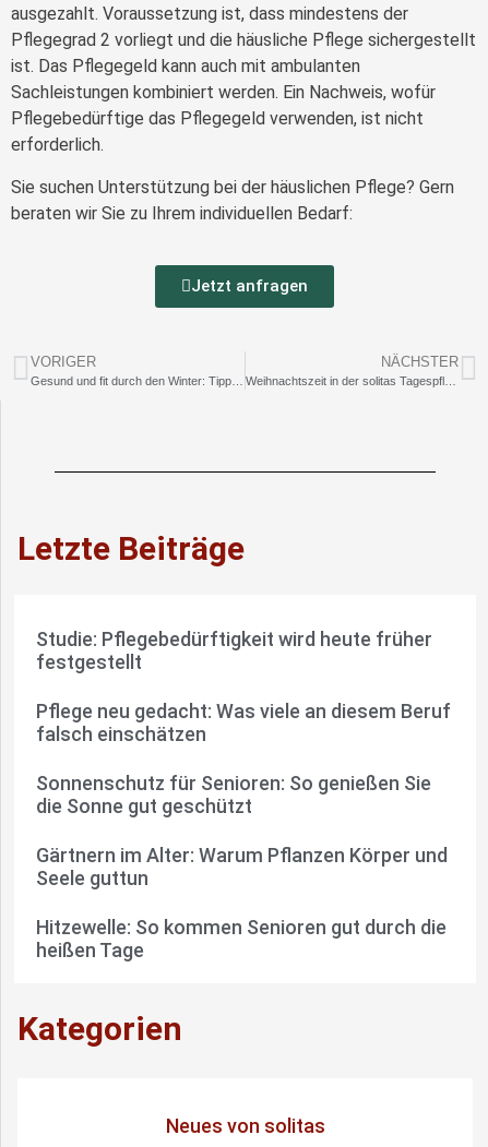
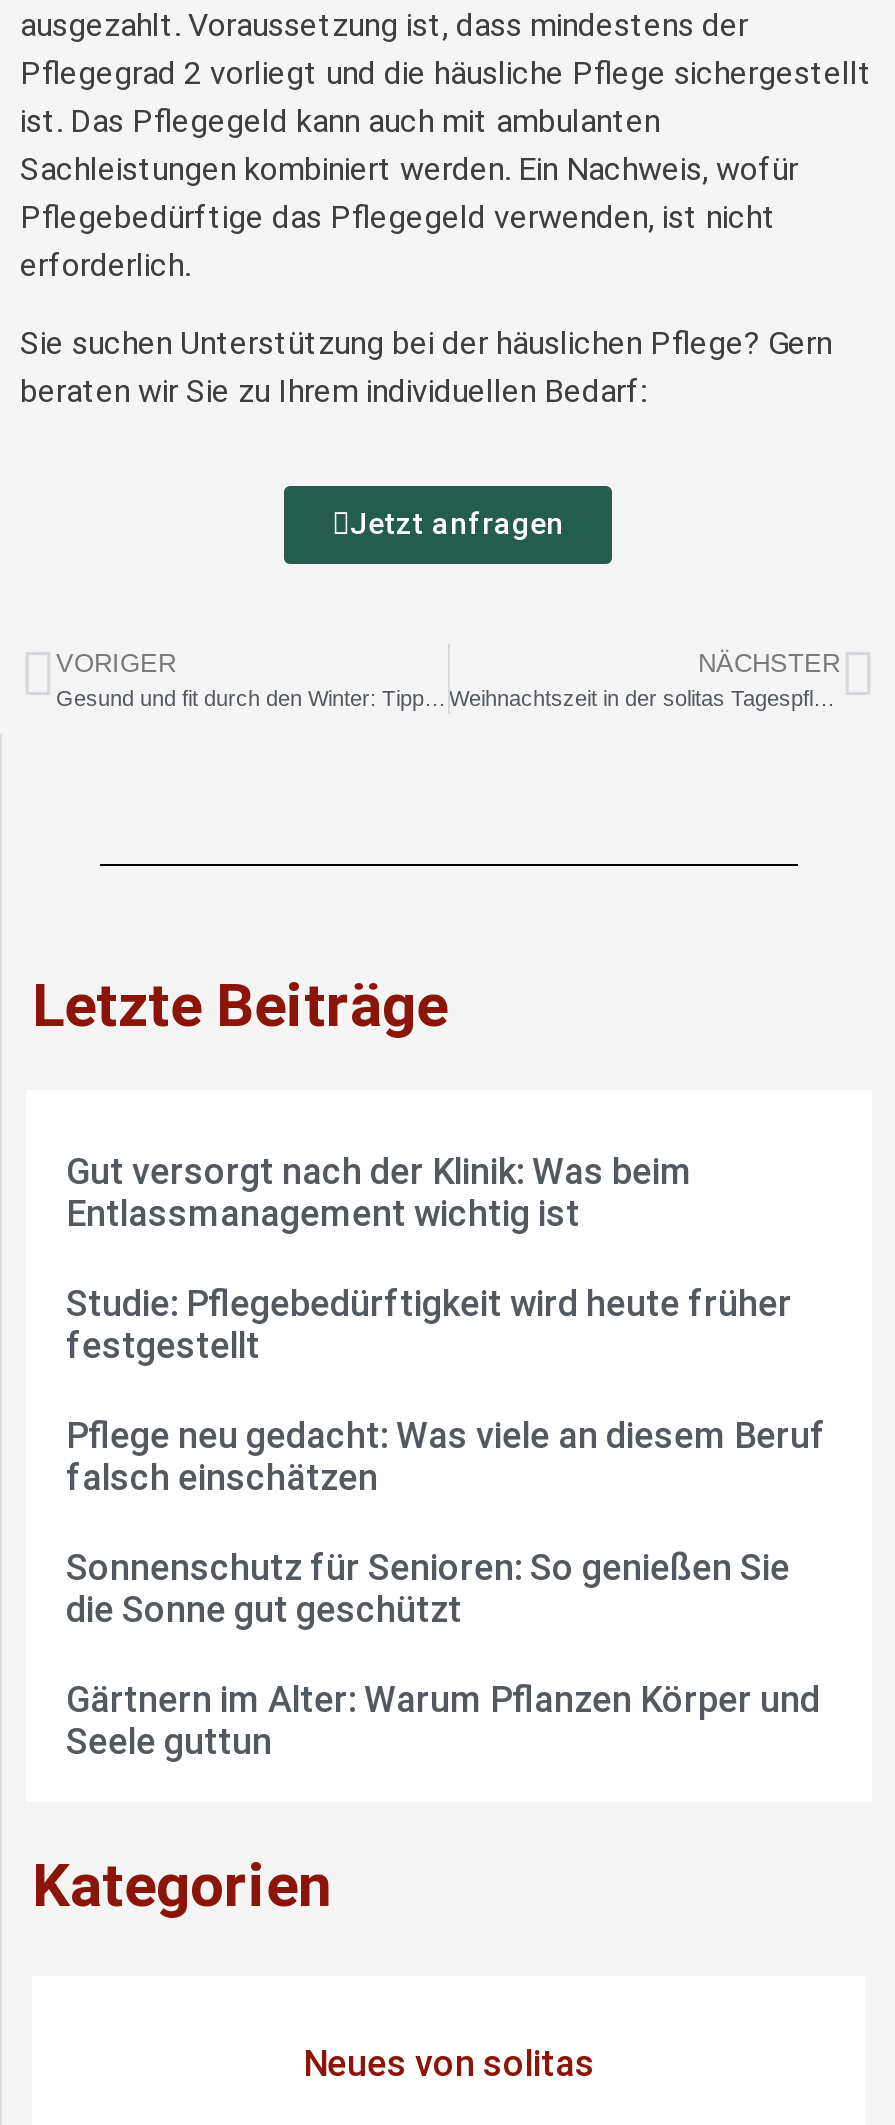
+ Gut versorgt nach der Klinik: Was beim
+ Entlassmanagement wichtig ist

moved down: Studie: Pflegebedürftigkeit wird heute früher | festgestellt | Pflege neu gedacht: Was viele an diesem Beruf | falsch einschätzen | Sonnenschutz für Senioren: So genießen Sie | die Sonne gut geschützt | Gärtnern im Alter: Warum Pflanzen Körper und | Seele guttun

- Hitzewelle: So kommen Senioren gut durch die
- heißen Tage
